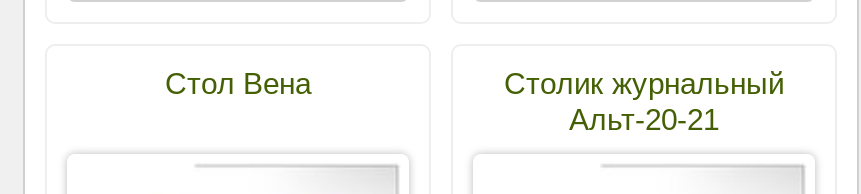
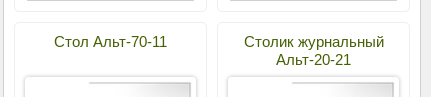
- Стол Вена
+ Стол Альт-70-11
